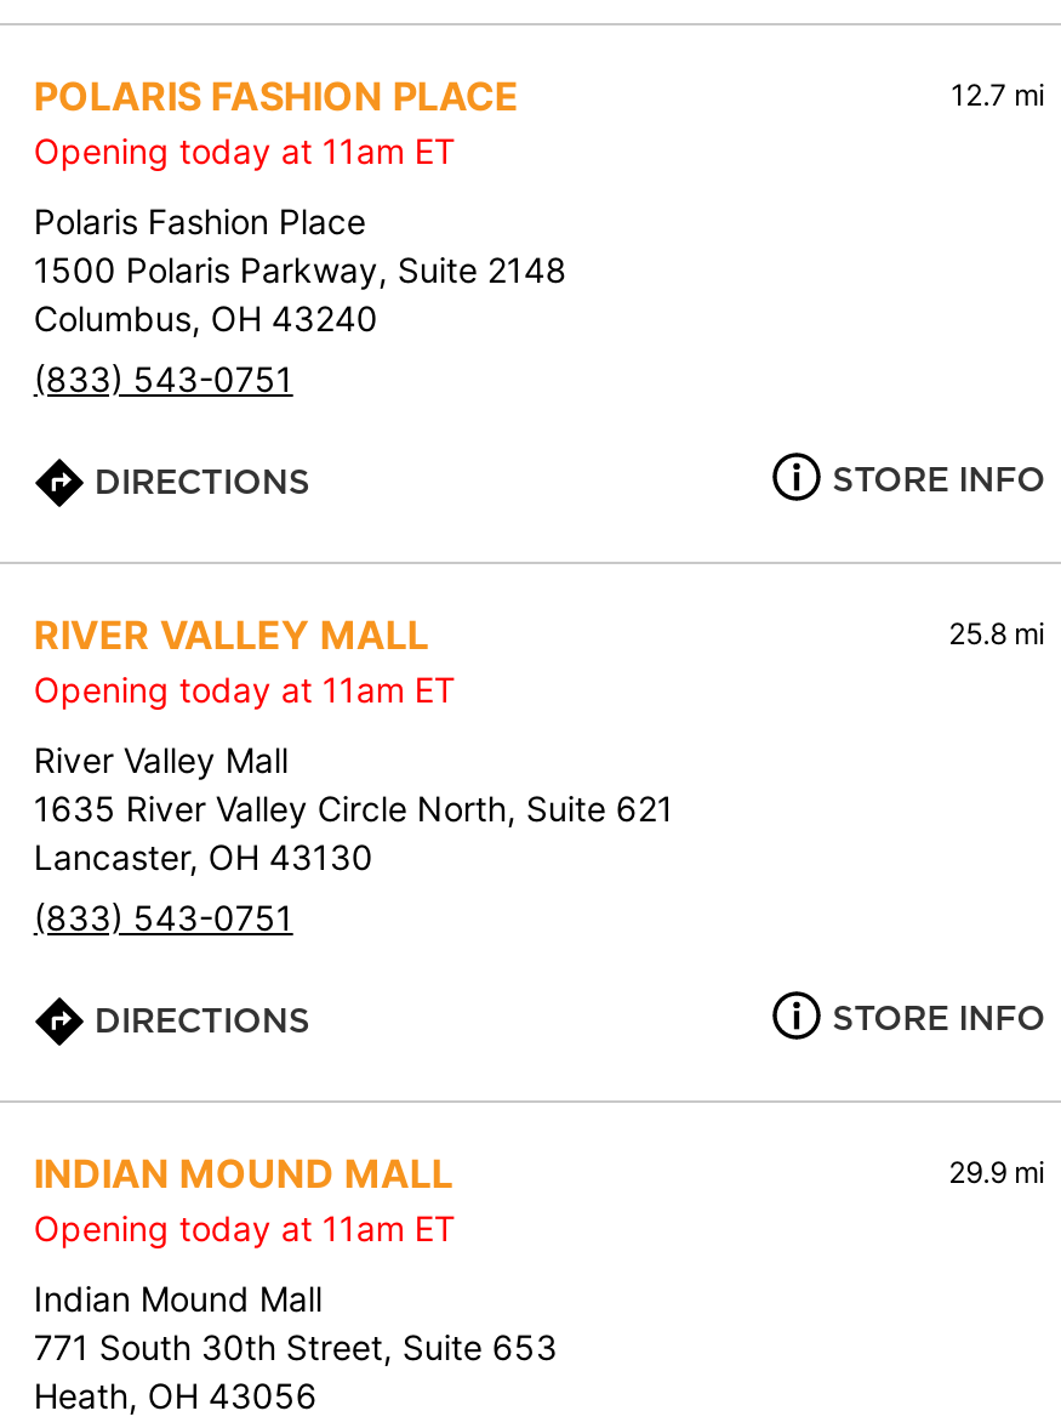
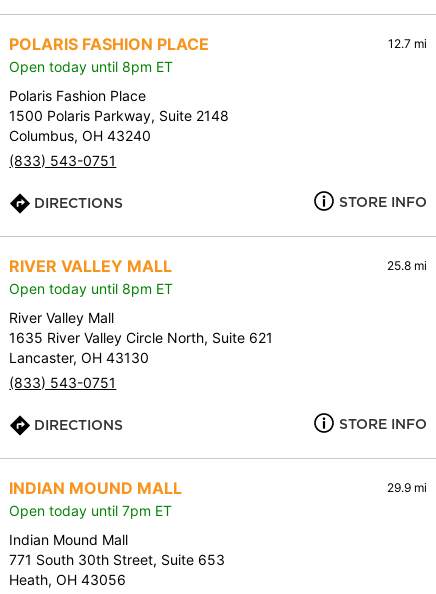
- Opening today at 11am ET
+ Open today until 8pm ET

- Opening today at 11am ET
+ Open today until 8pm ET

- Opening today at 11am ET
+ Open today until 7pm ET
